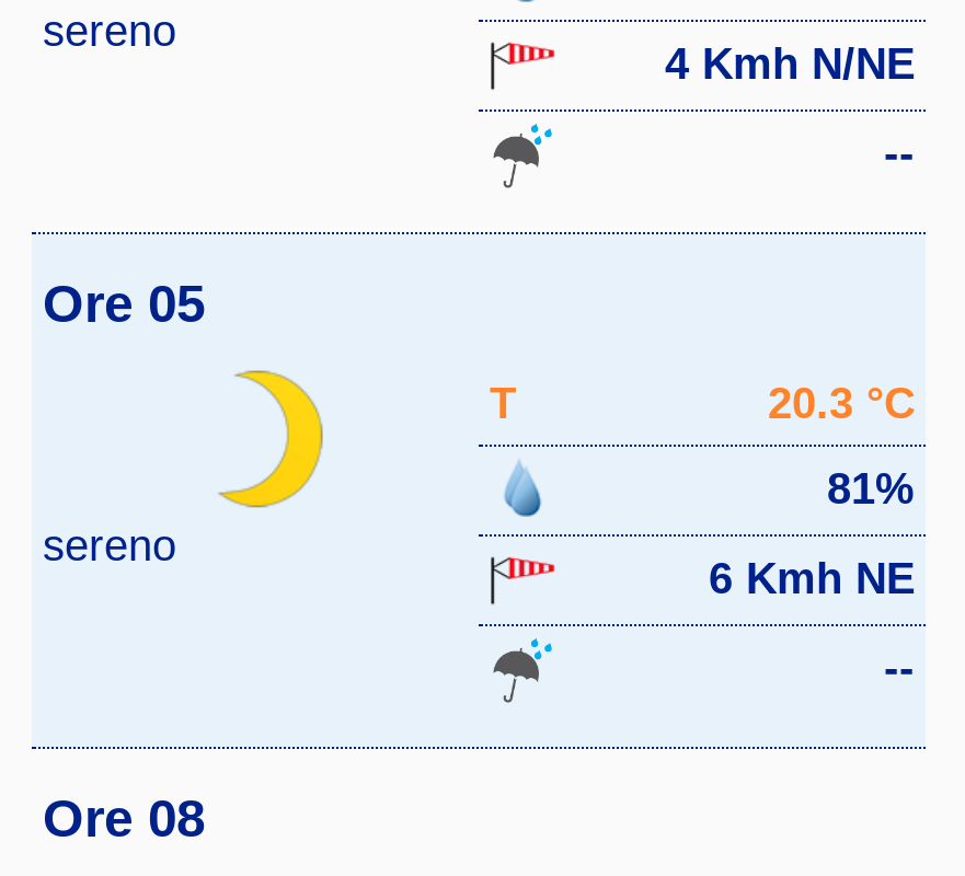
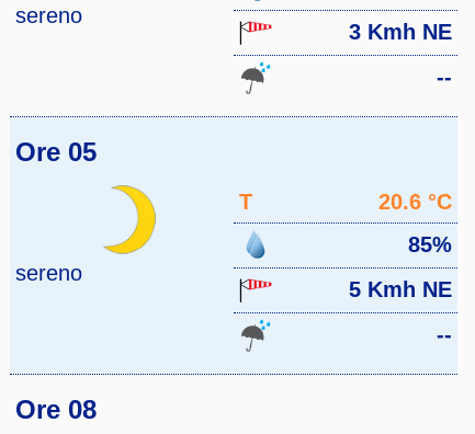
- 4 Kmh N/NE
+ 3 Kmh NE

- 20.3 °C
+ 20.6 °C

- 81%
+ 85%

- 6 Kmh NE
+ 5 Kmh NE
